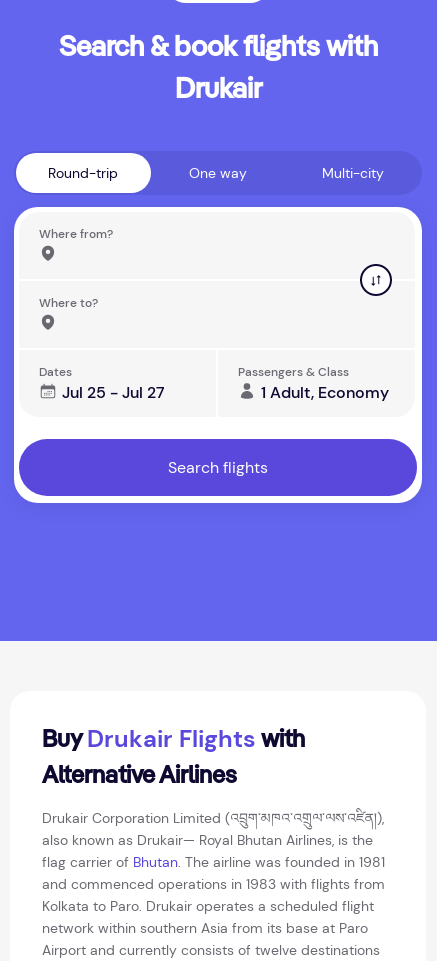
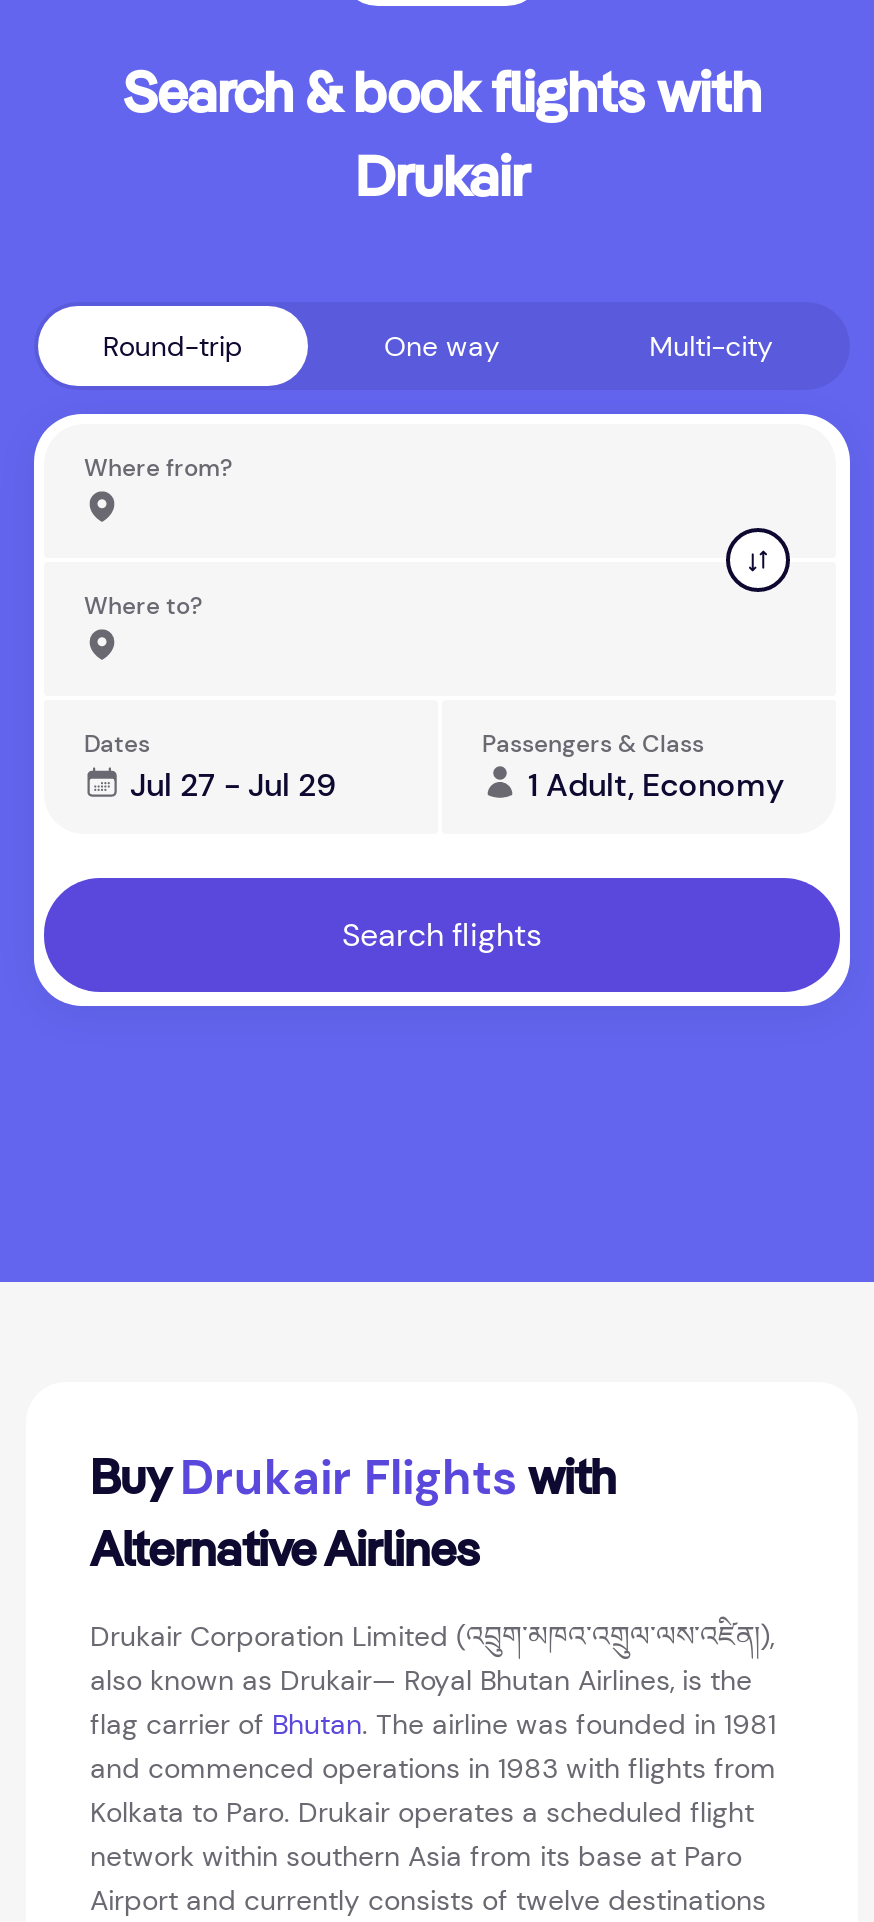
- Jul 25 - Jul 27
+ Jul 27 - Jul 29
